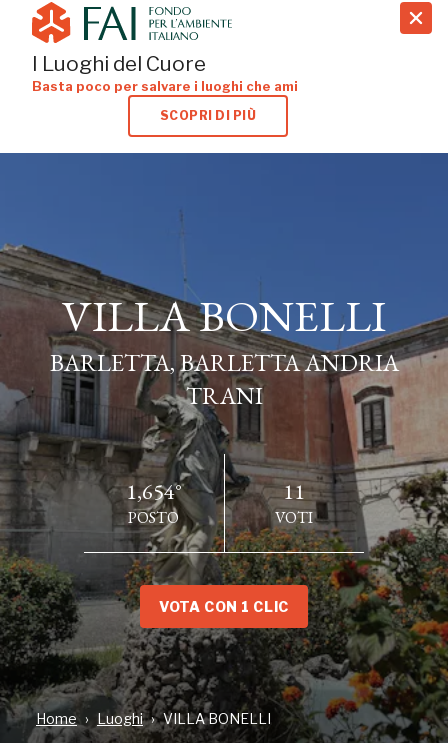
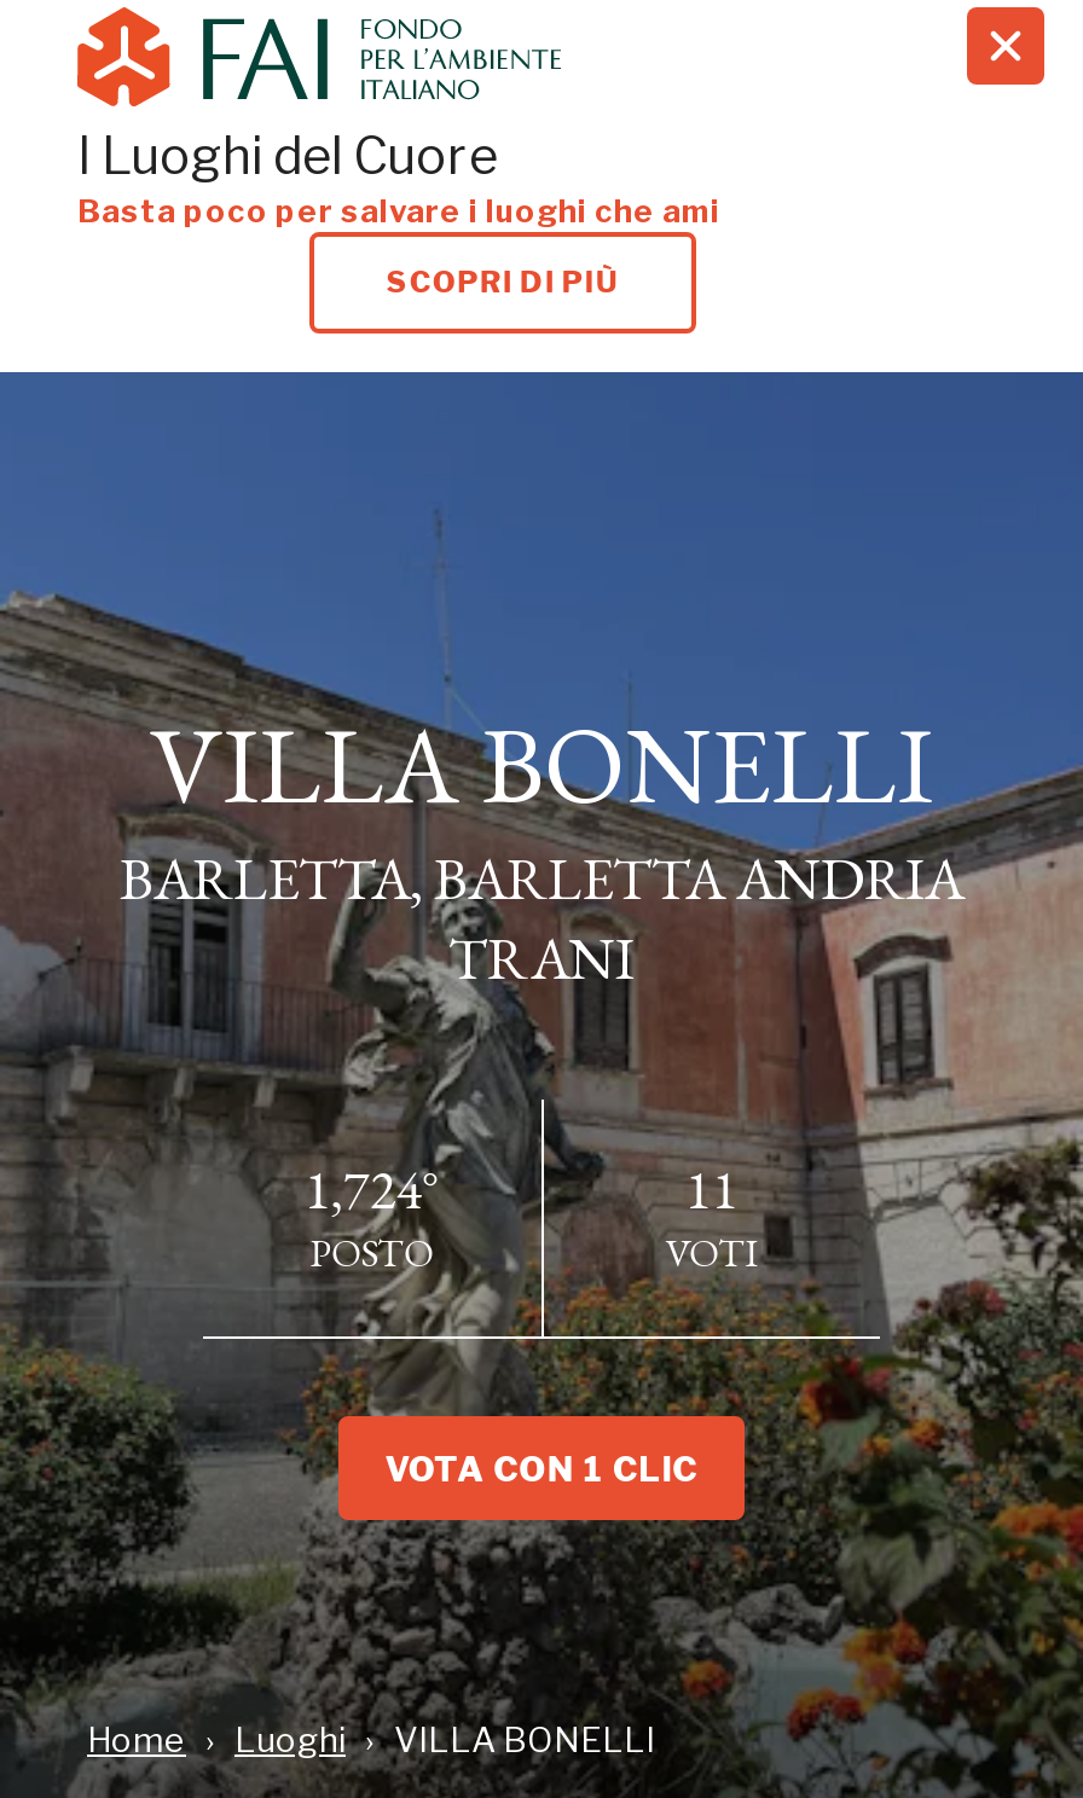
- 1,654°
+ 1,724°
